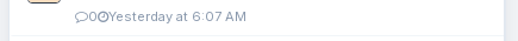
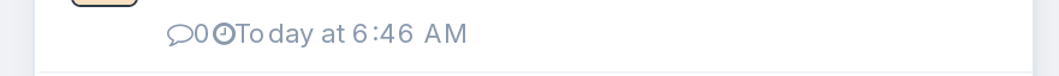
- Yesterday at 6:07 AM
+ Today at 6:46 AM
